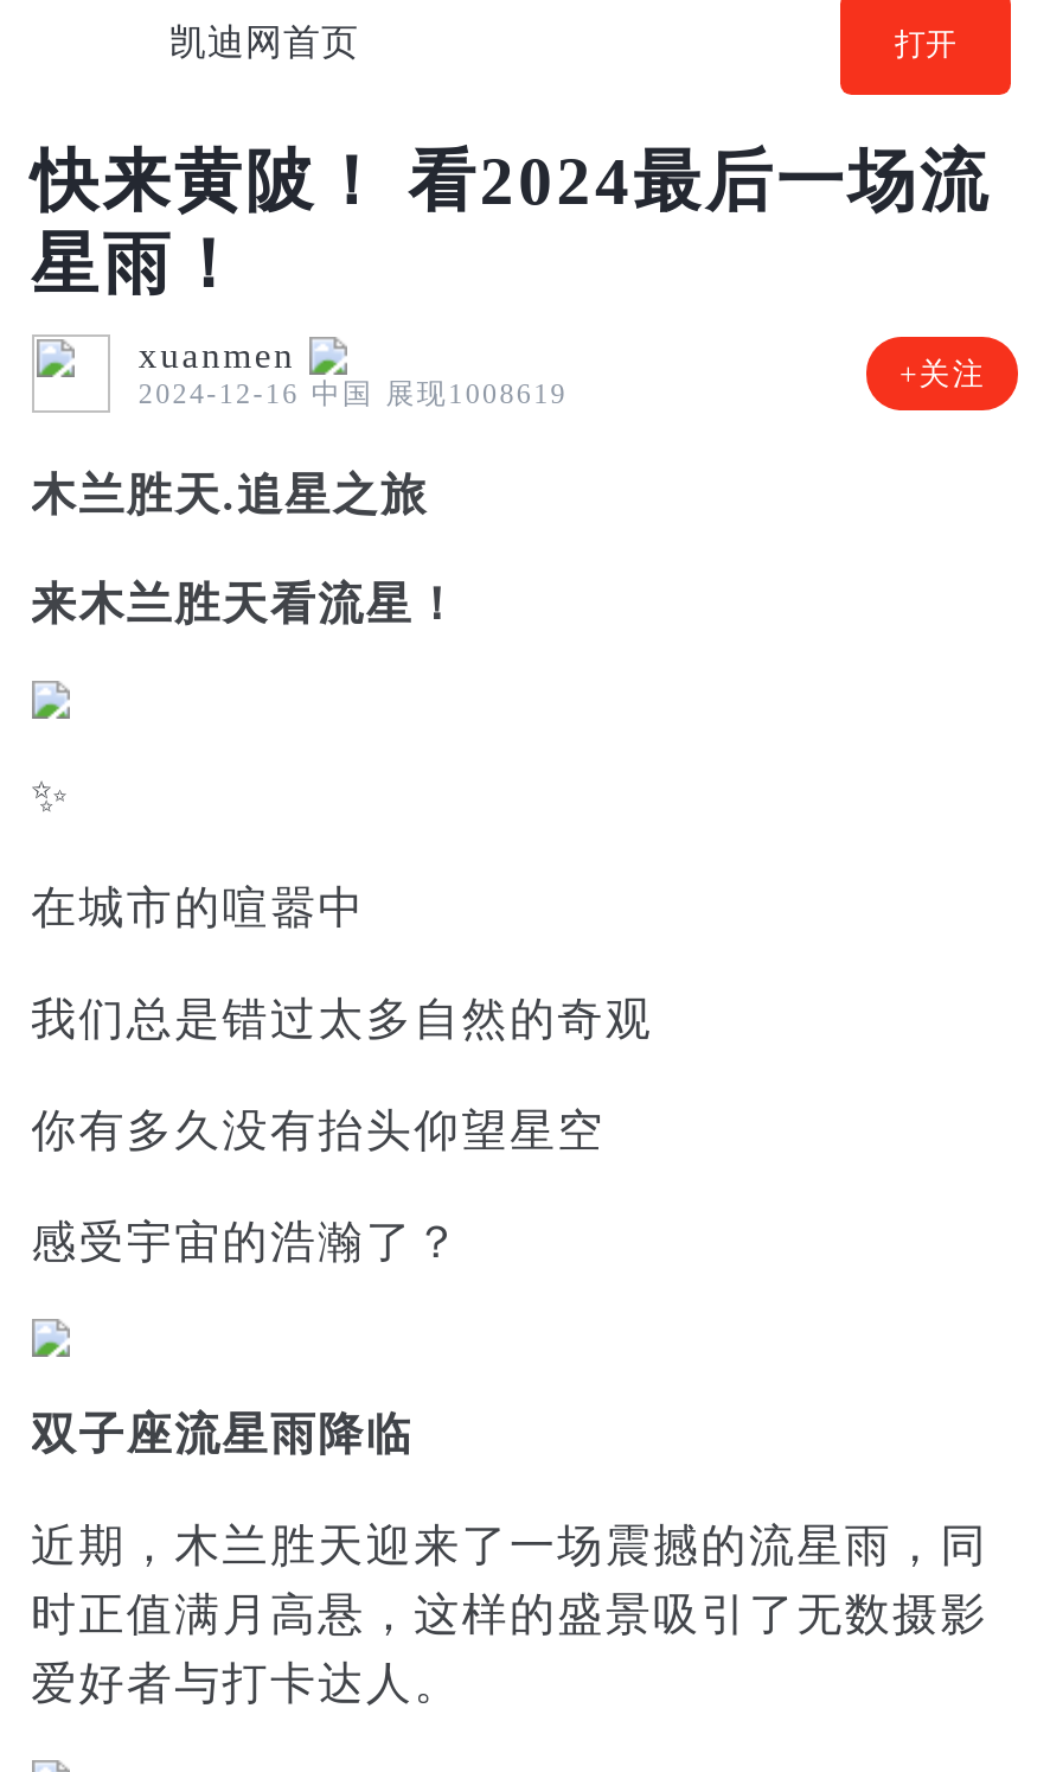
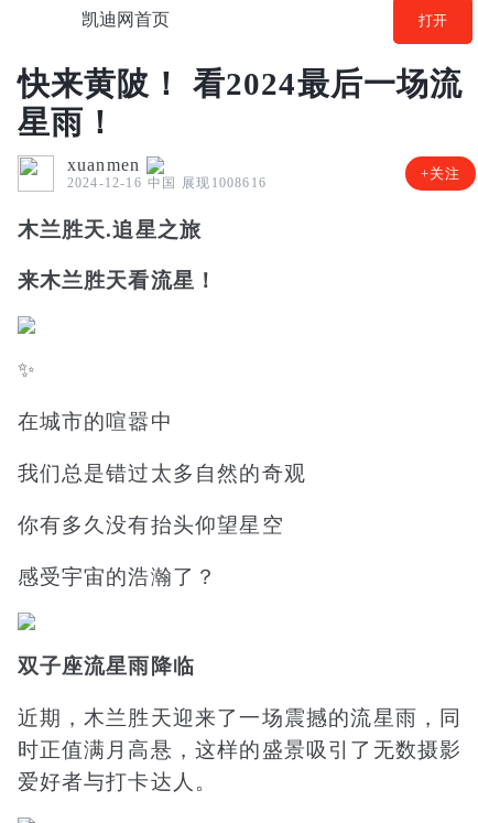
- 2024-12-16 中国 展现1008619
+ 2024-12-16 中国 展现1008616
